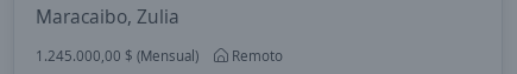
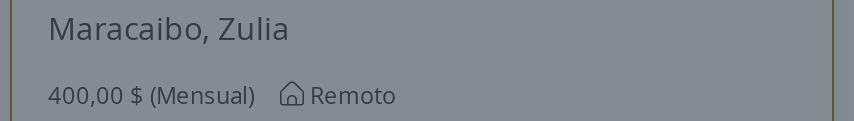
- 1.245.000,00 $ (Mensual) Remoto
+ 400,00 $ (Mensual) Remoto
